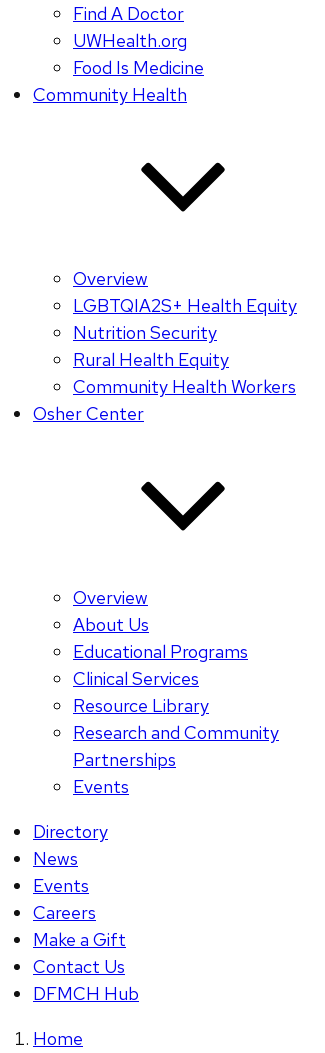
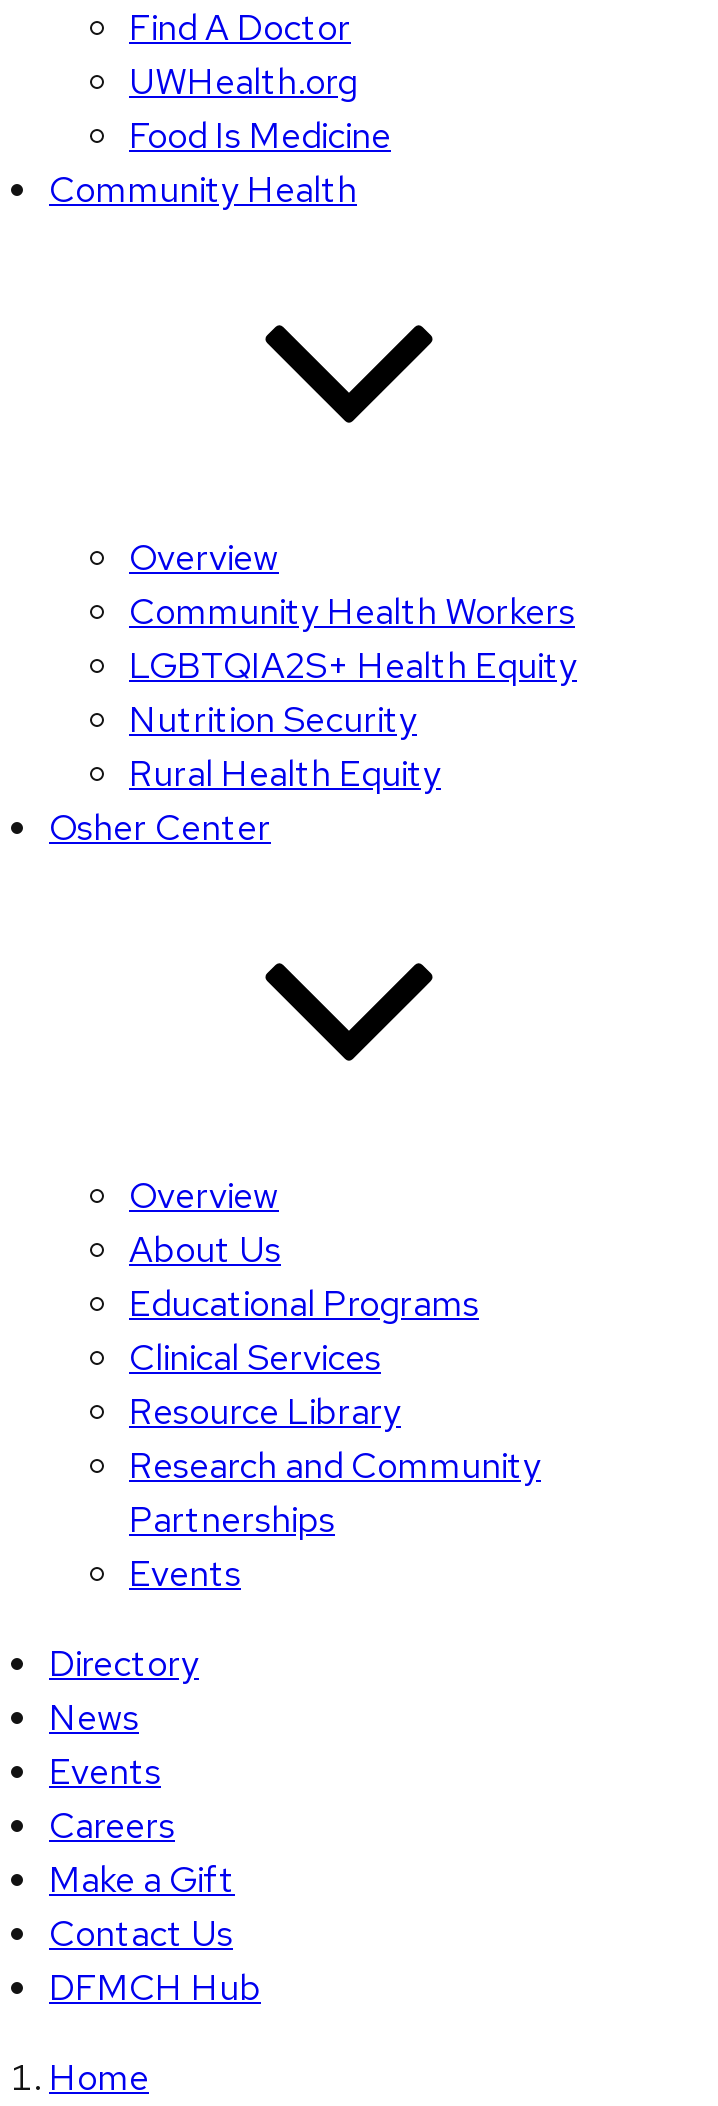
moved down: LGBTQIA2S+ Health Equity | Nutrition Security | Rural Health Equity

moved up: Community Health Workers
